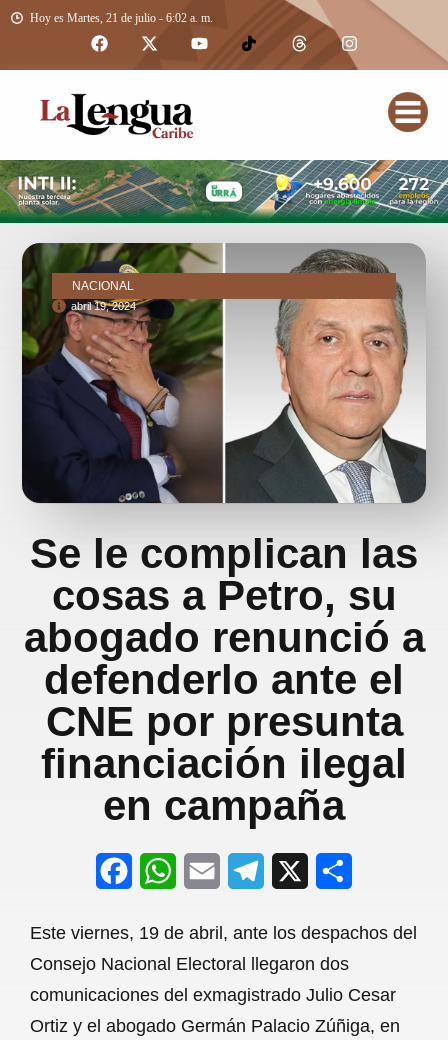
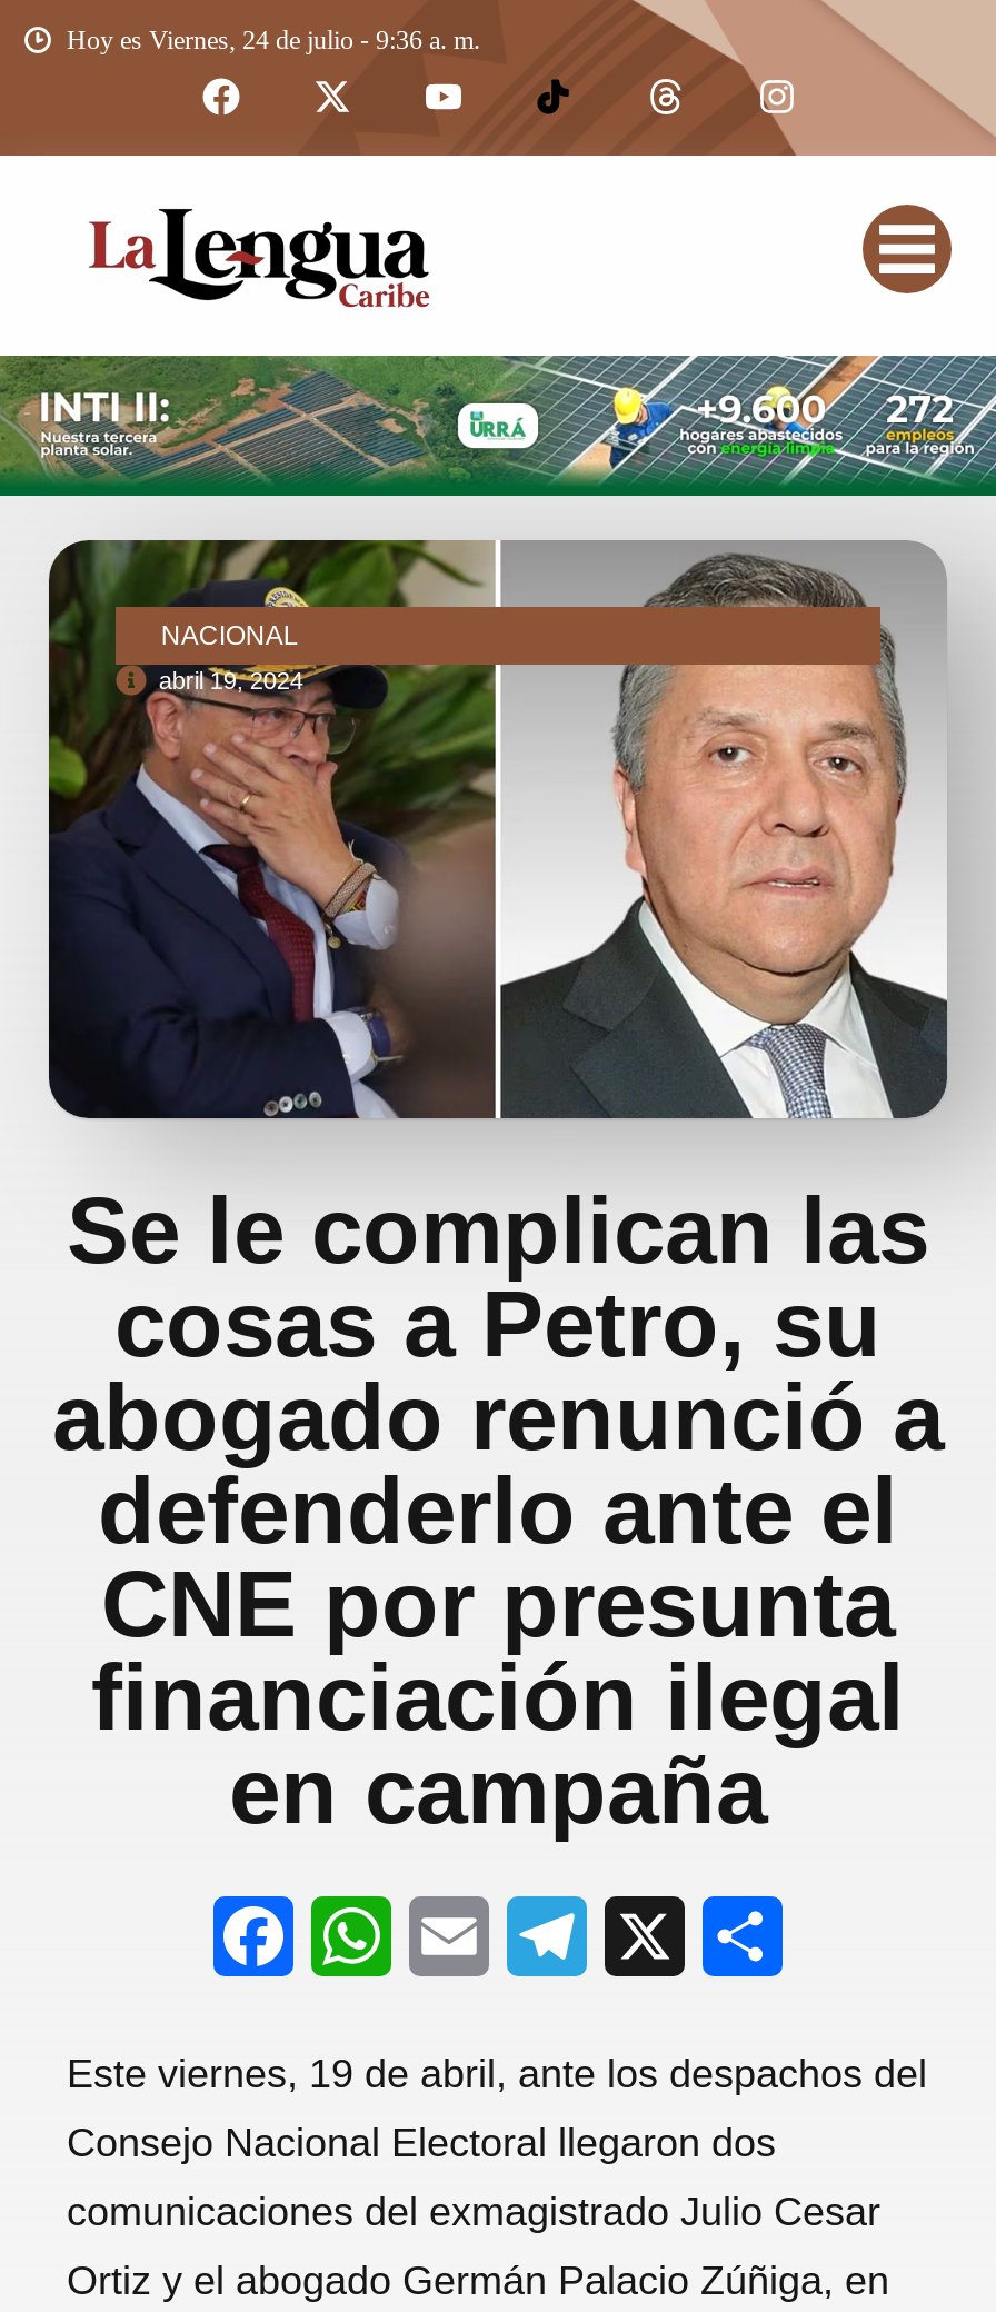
- Hoy es Martes, 21 de julio - 6:02 a. m.
+ Hoy es Viernes, 24 de julio - 9:36 a. m.
